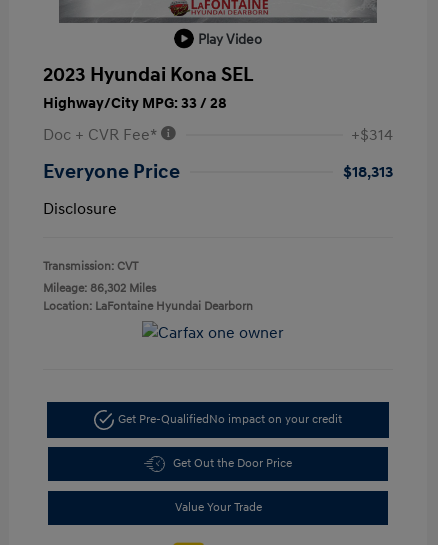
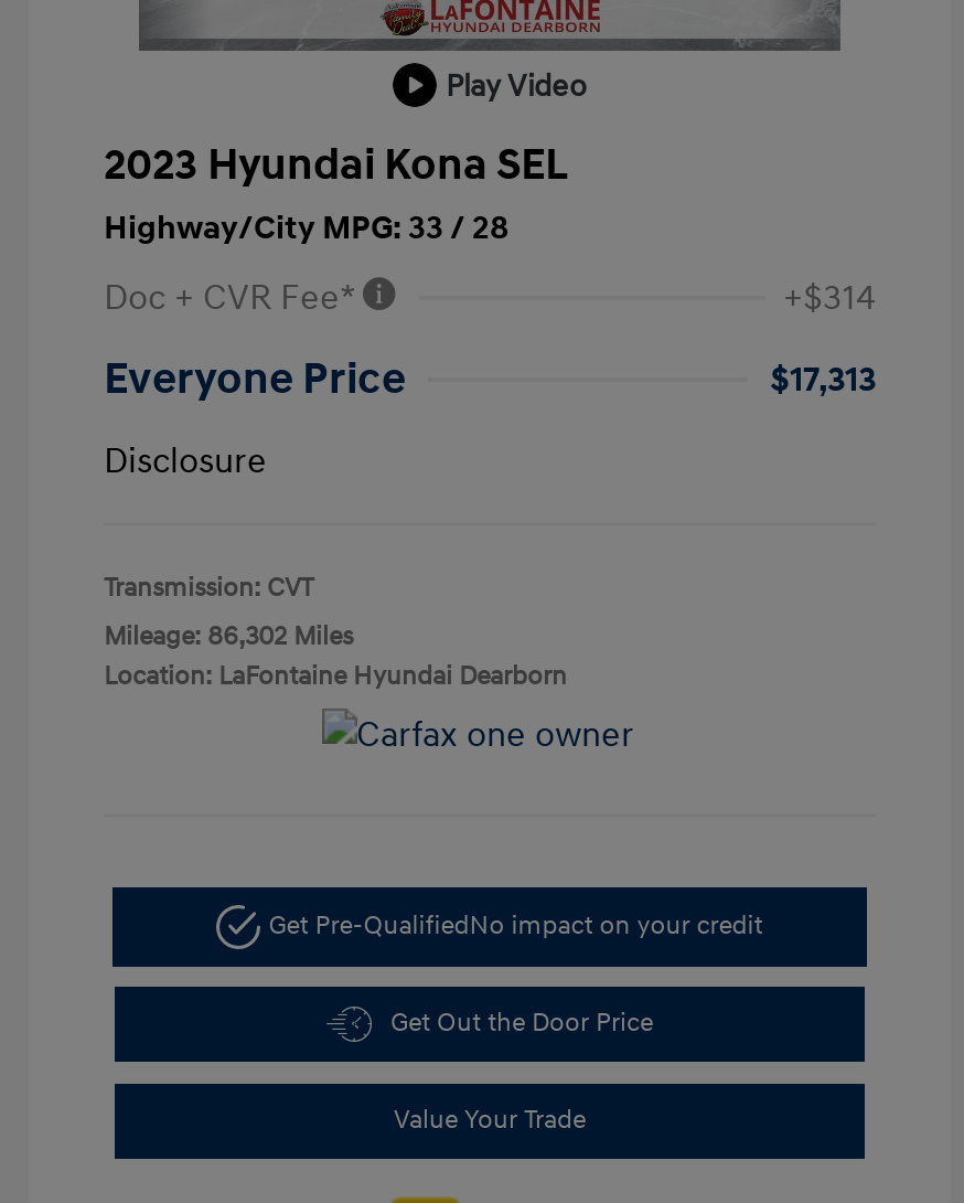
- $18,313
+ $17,313
